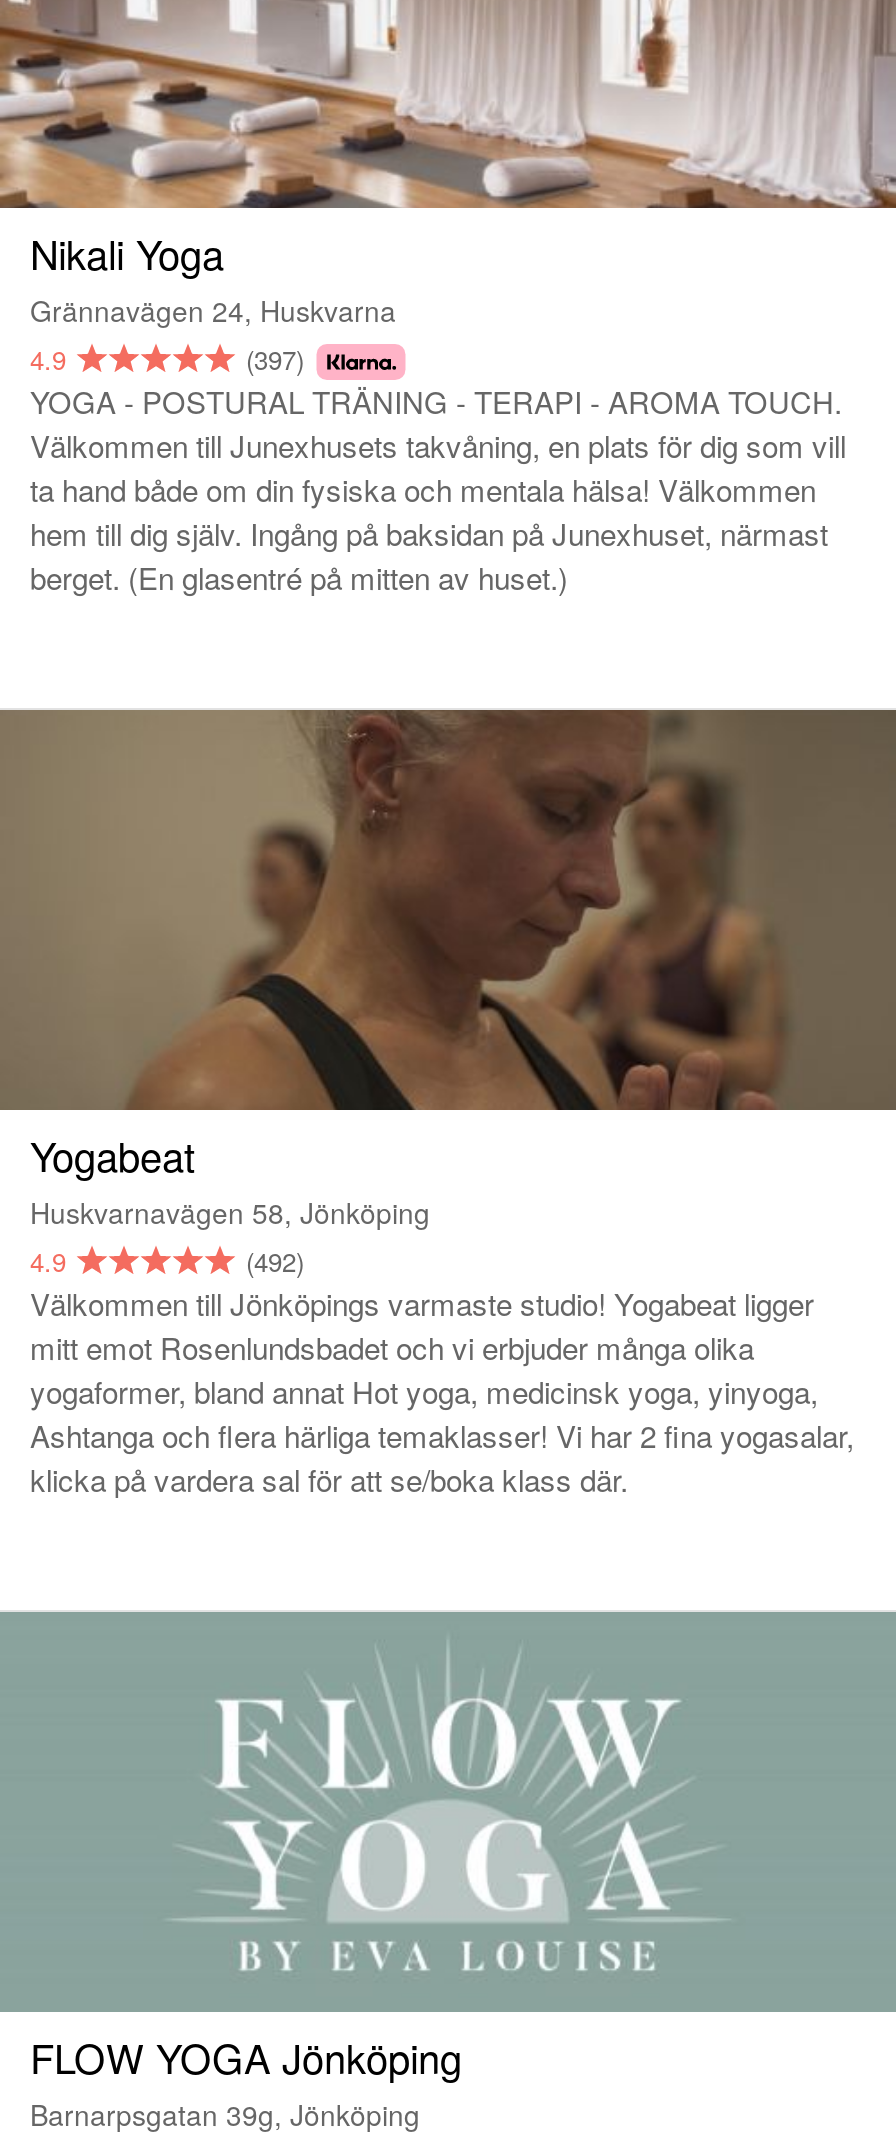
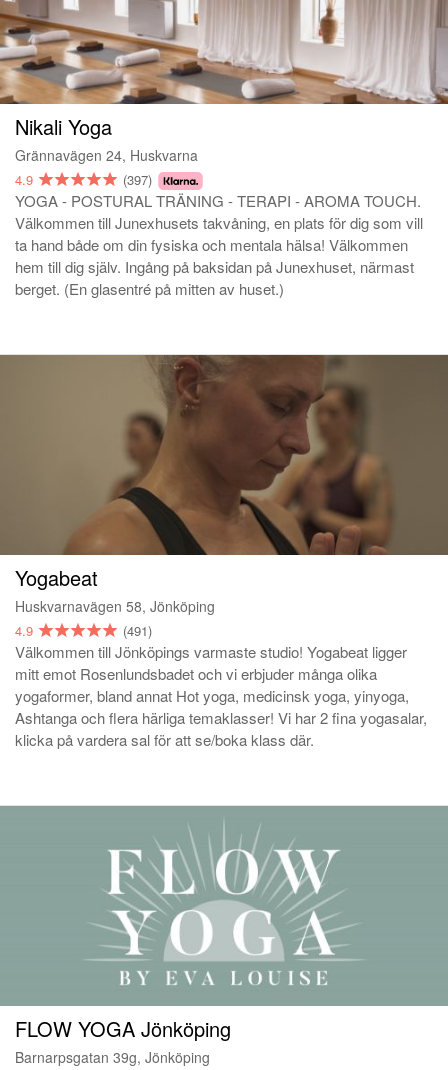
- (492)
+ (491)
